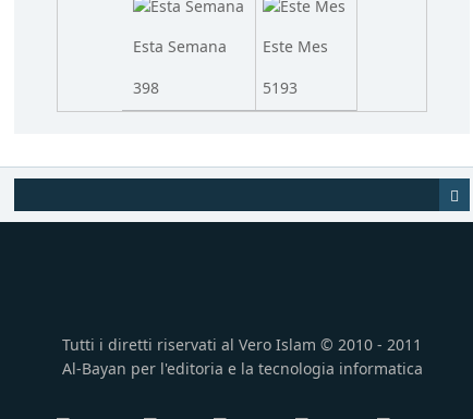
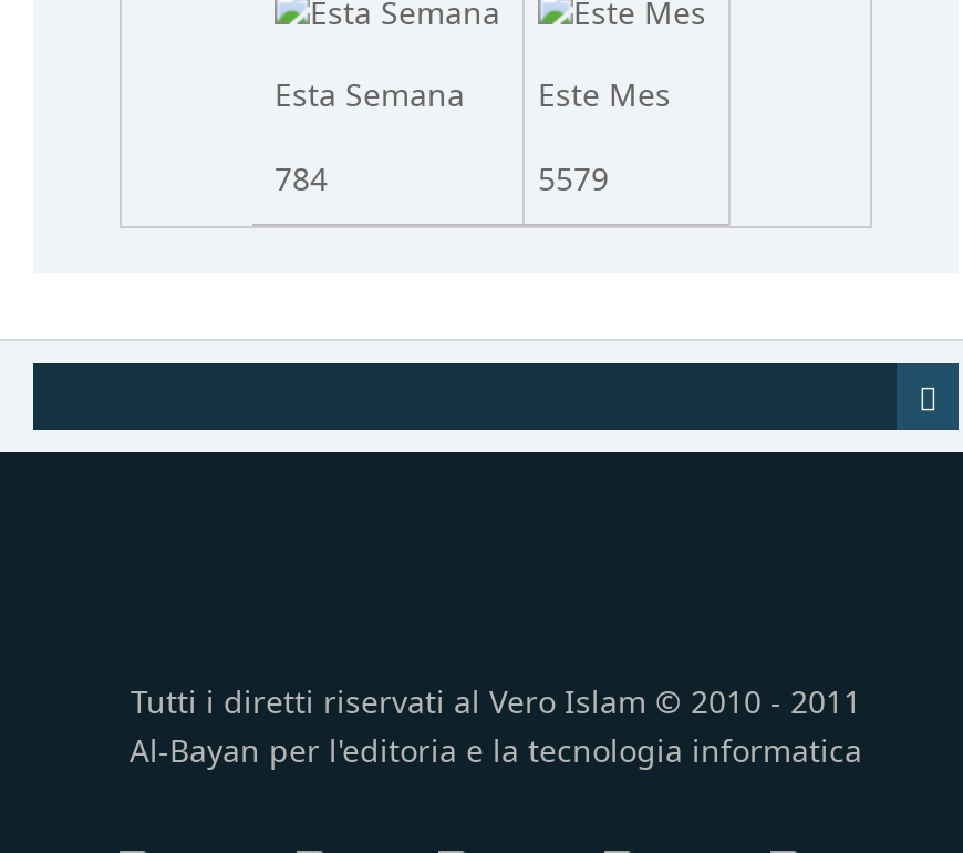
- 398
+ 784

- 5193
+ 5579
